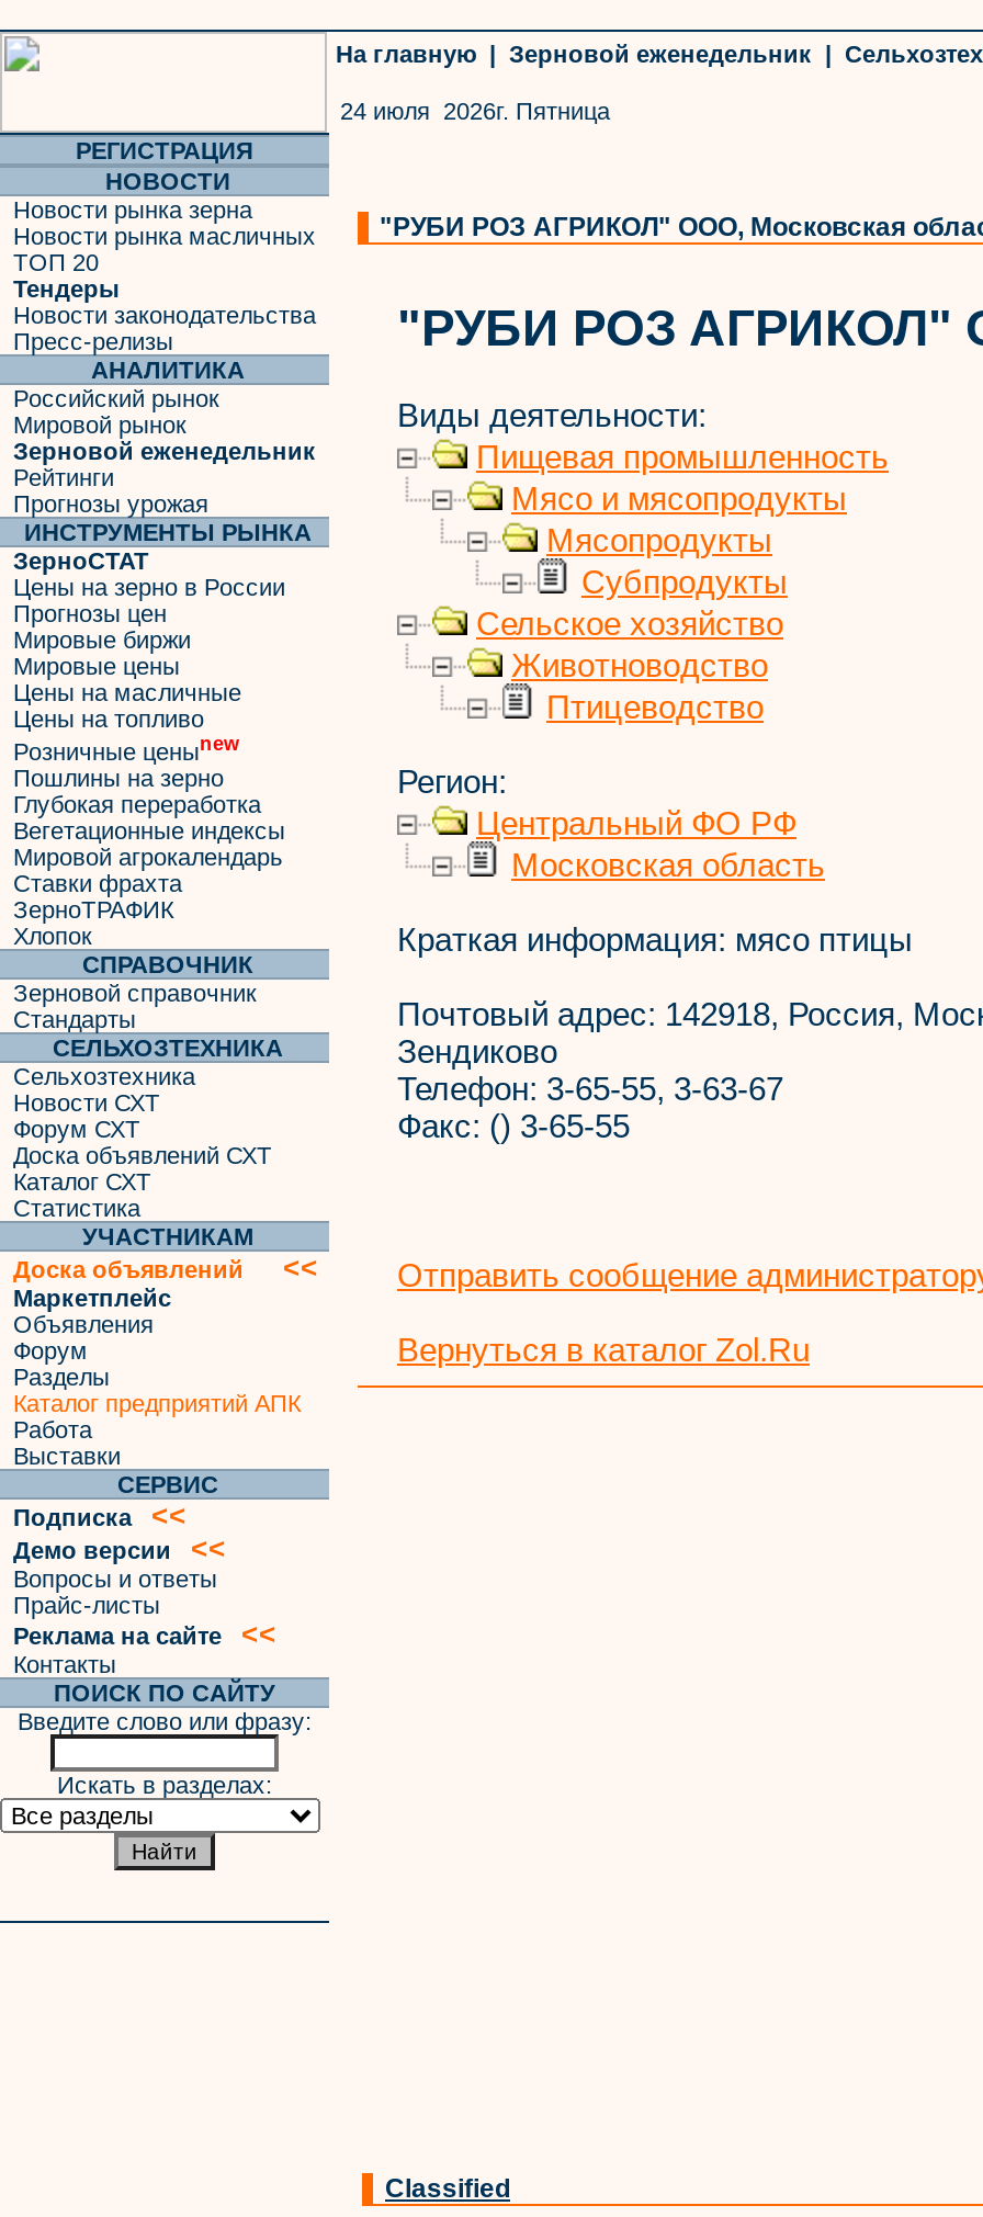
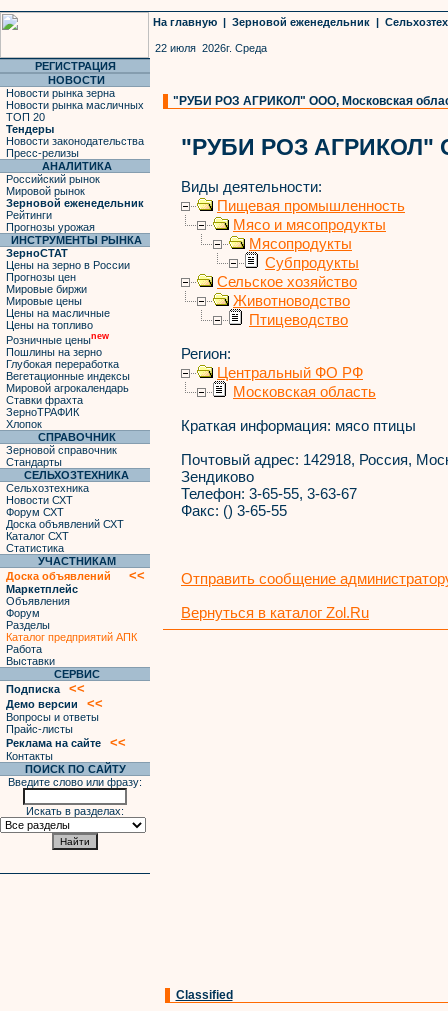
- 24 июля 2026г. Пятница
+ 22 июля 2026г. Среда
